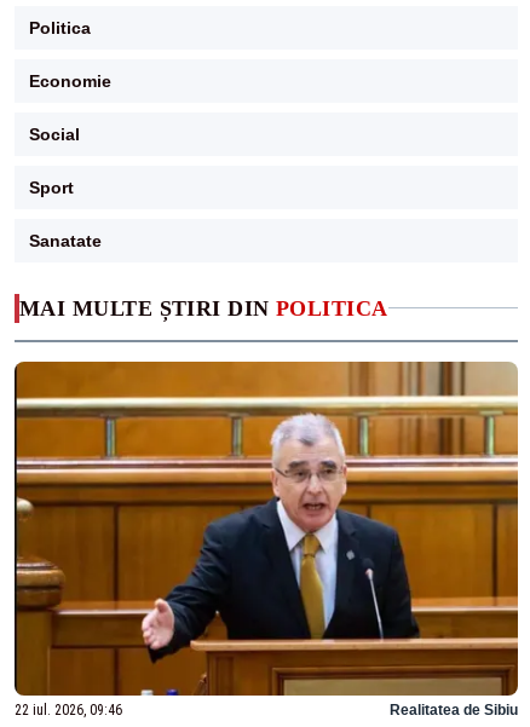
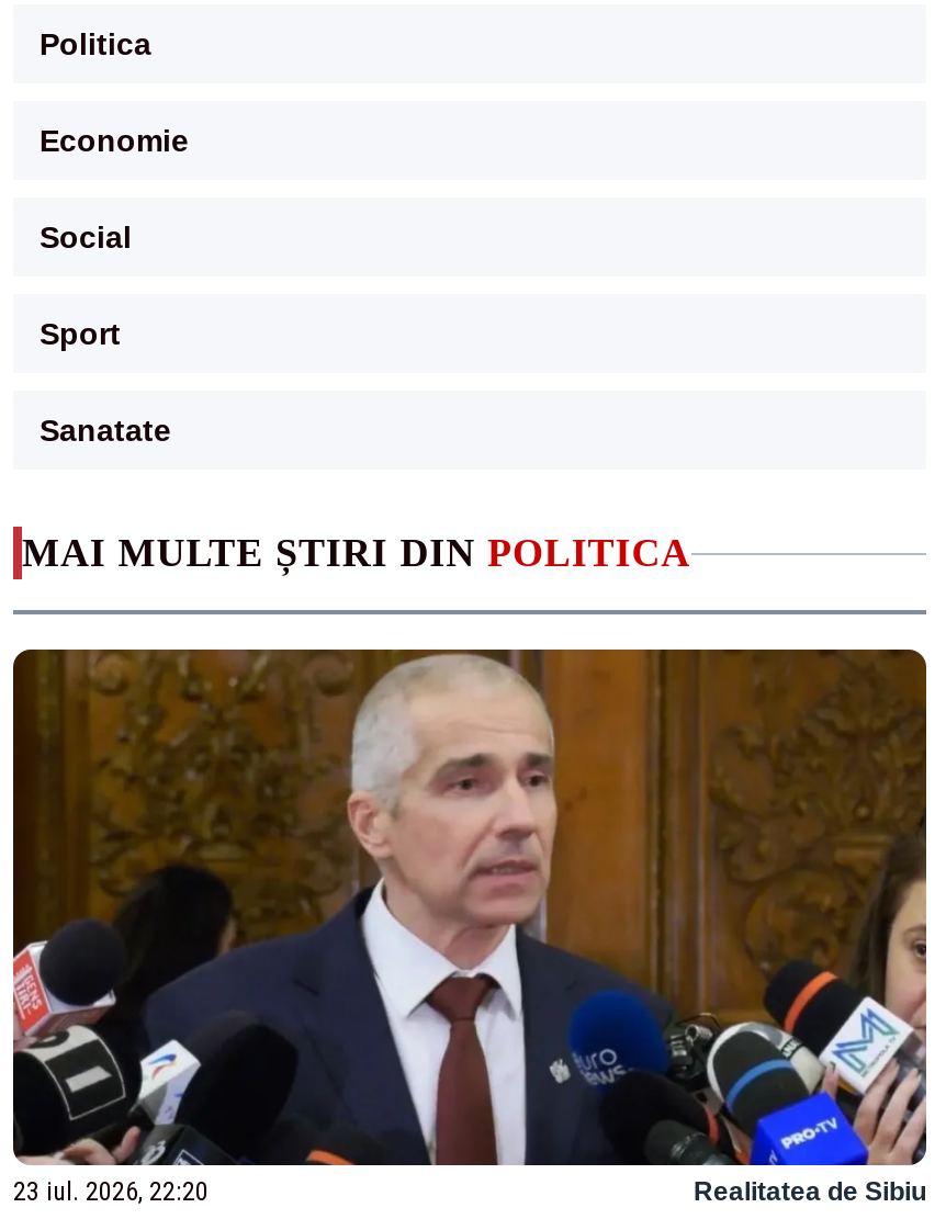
- [image]
- 22 iul. 2026, 09:46
+ [image]
+ 23 iul. 2026, 22:20
